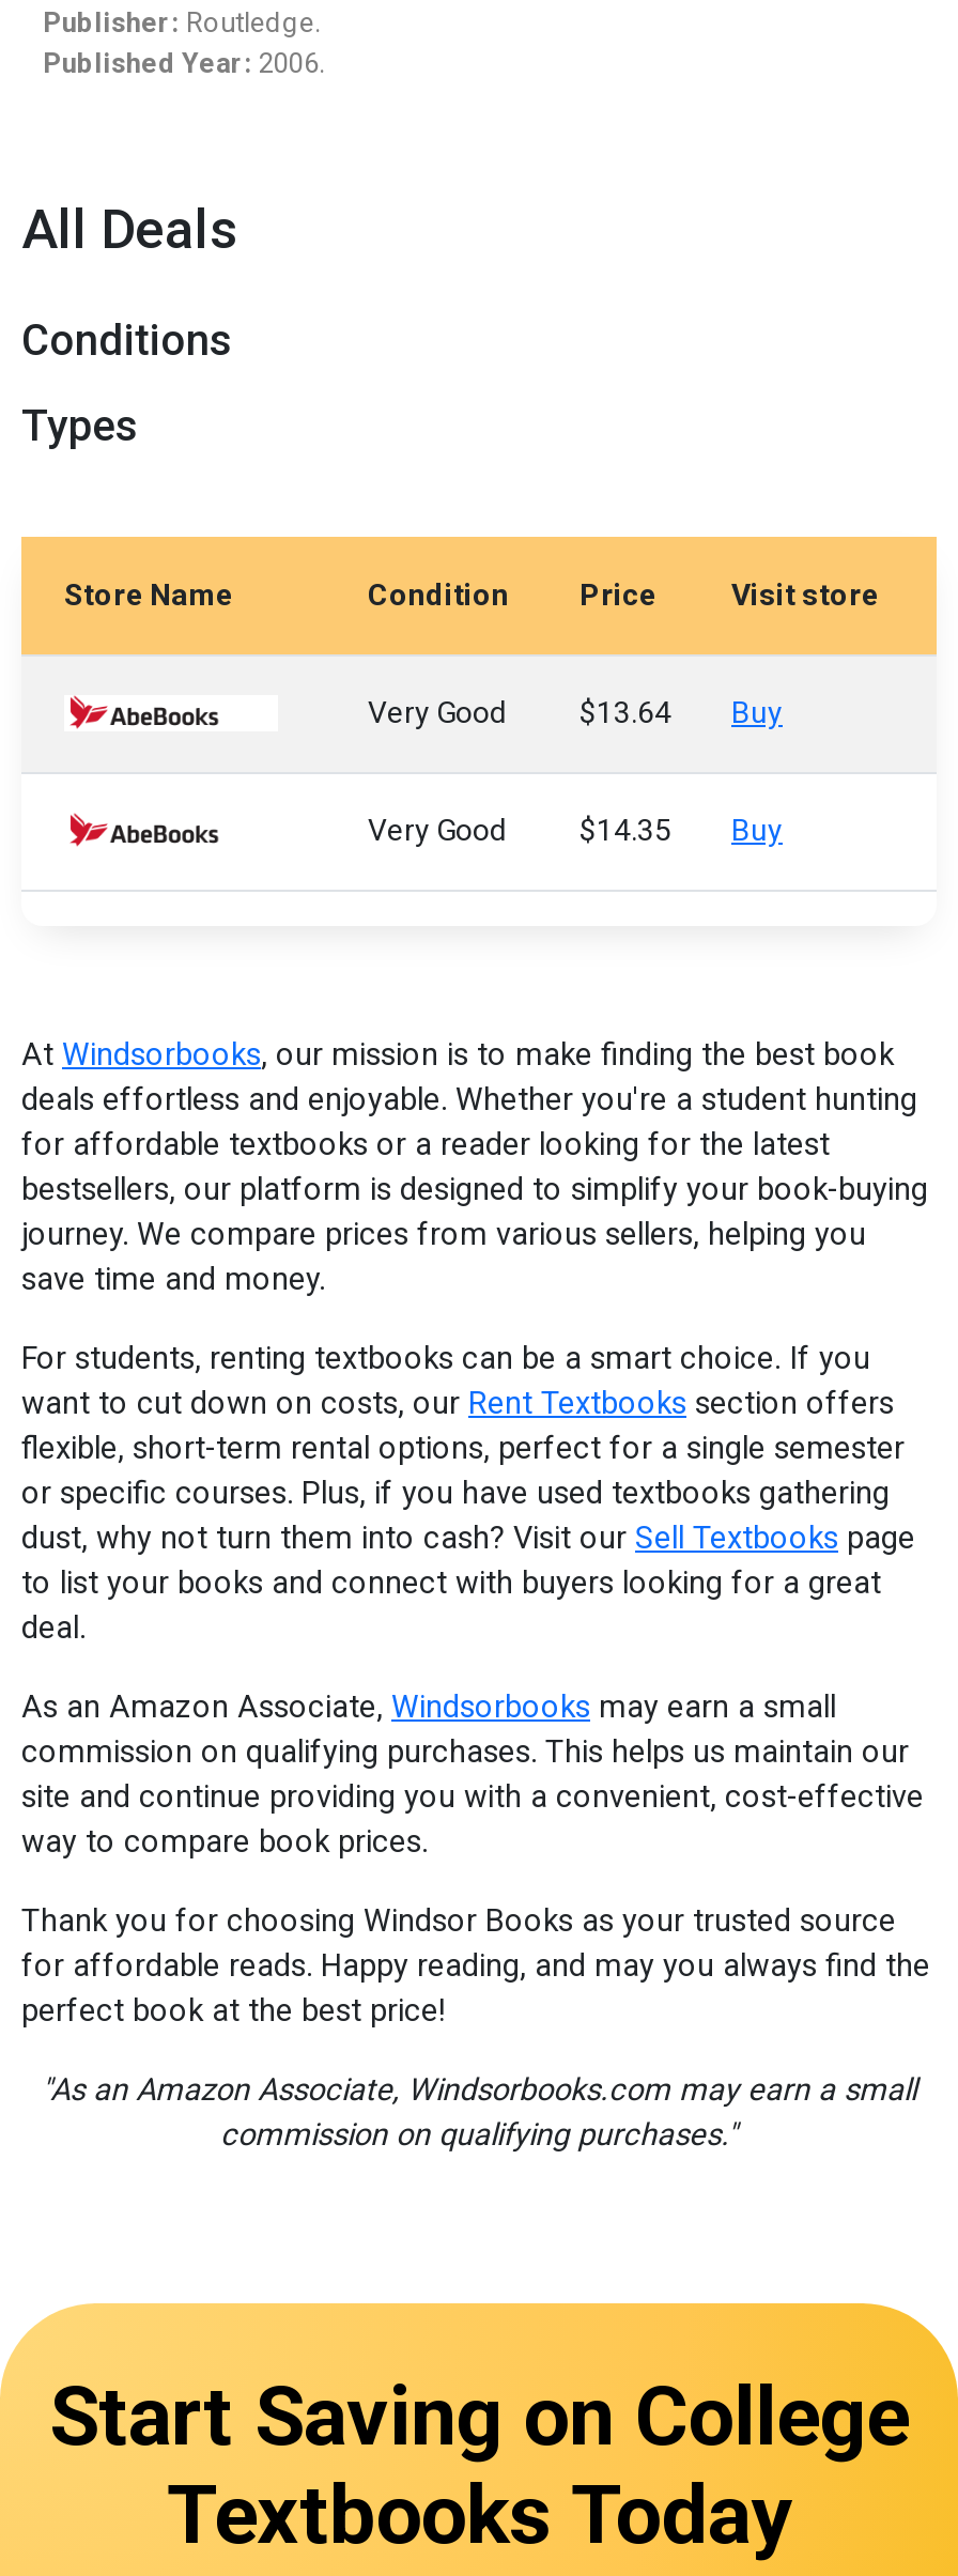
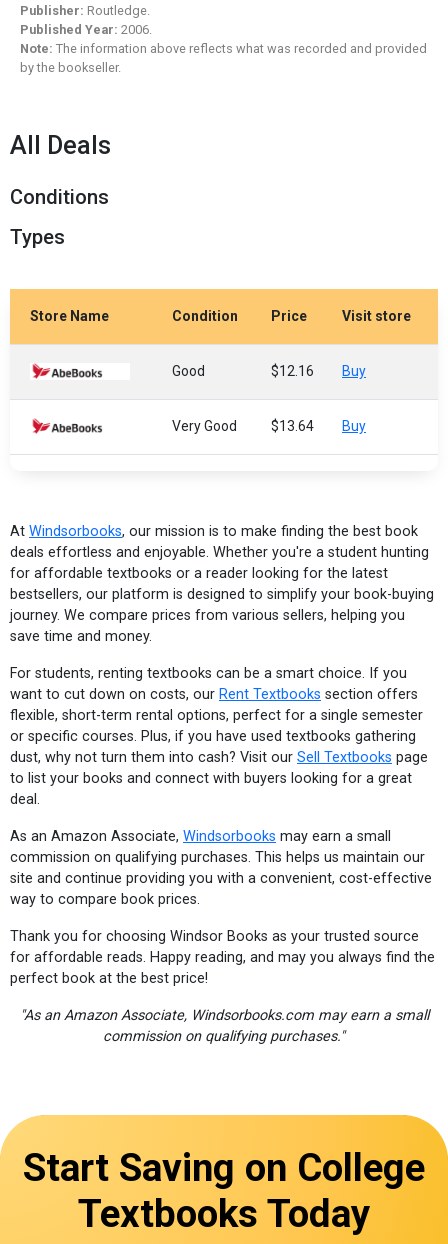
+ Note: The information above reflects what was recorded and provided
+ by the bookseller.

- Very Good
- $13.64
+ Good
+ $12.16

- $14.35 Buy
+ $13.64 Buy
